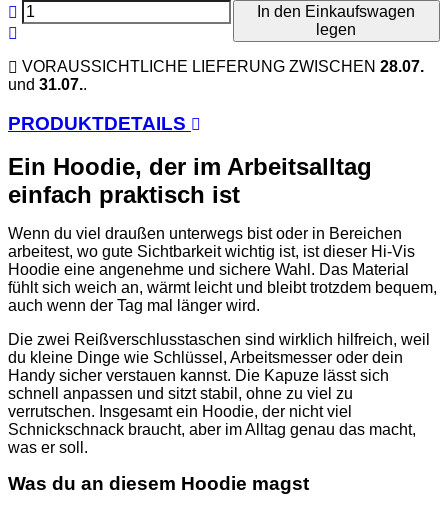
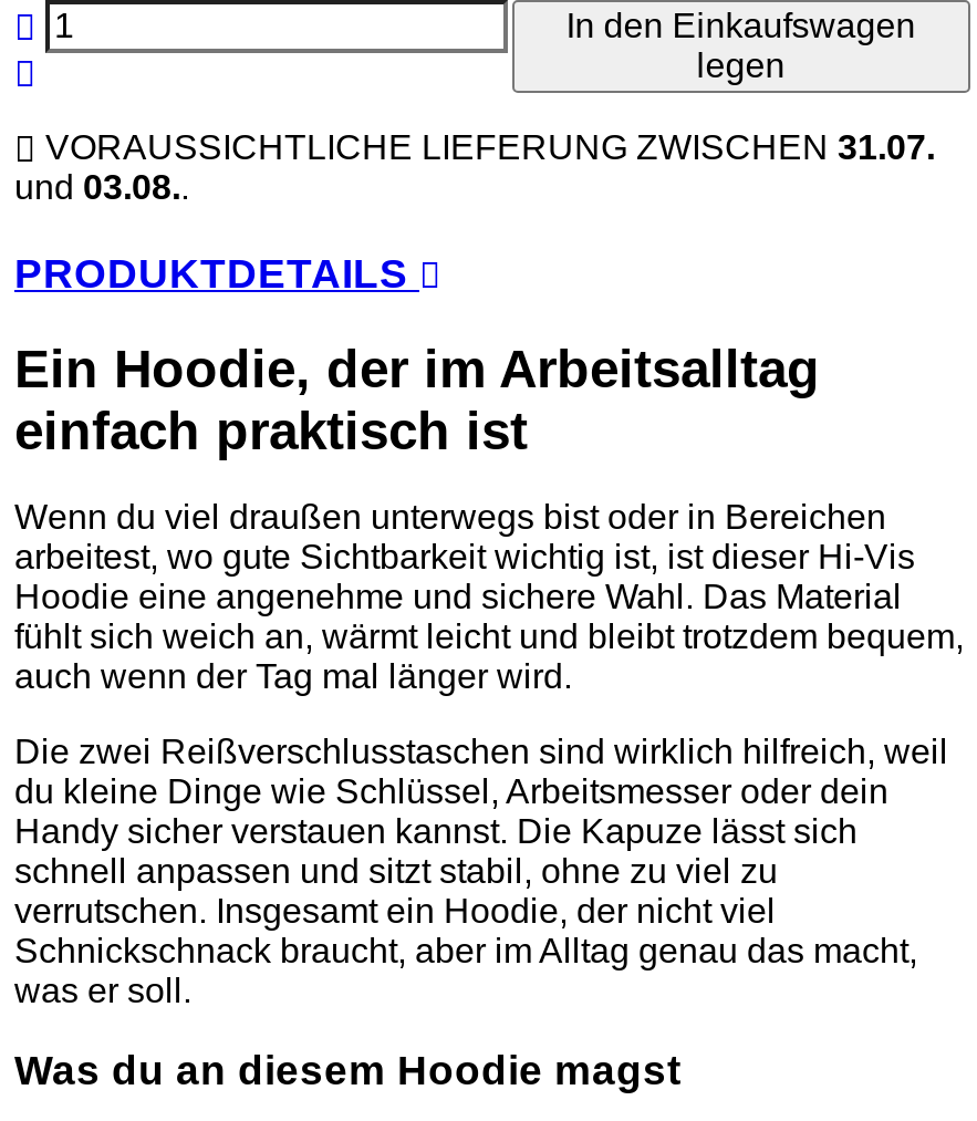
- VORAUSSICHTLICHE LIEFERUNG ZWISCHEN 28.07.
+ VORAUSSICHTLICHE LIEFERUNG ZWISCHEN 31.07.

- und 31.07..
+ und 03.08..
